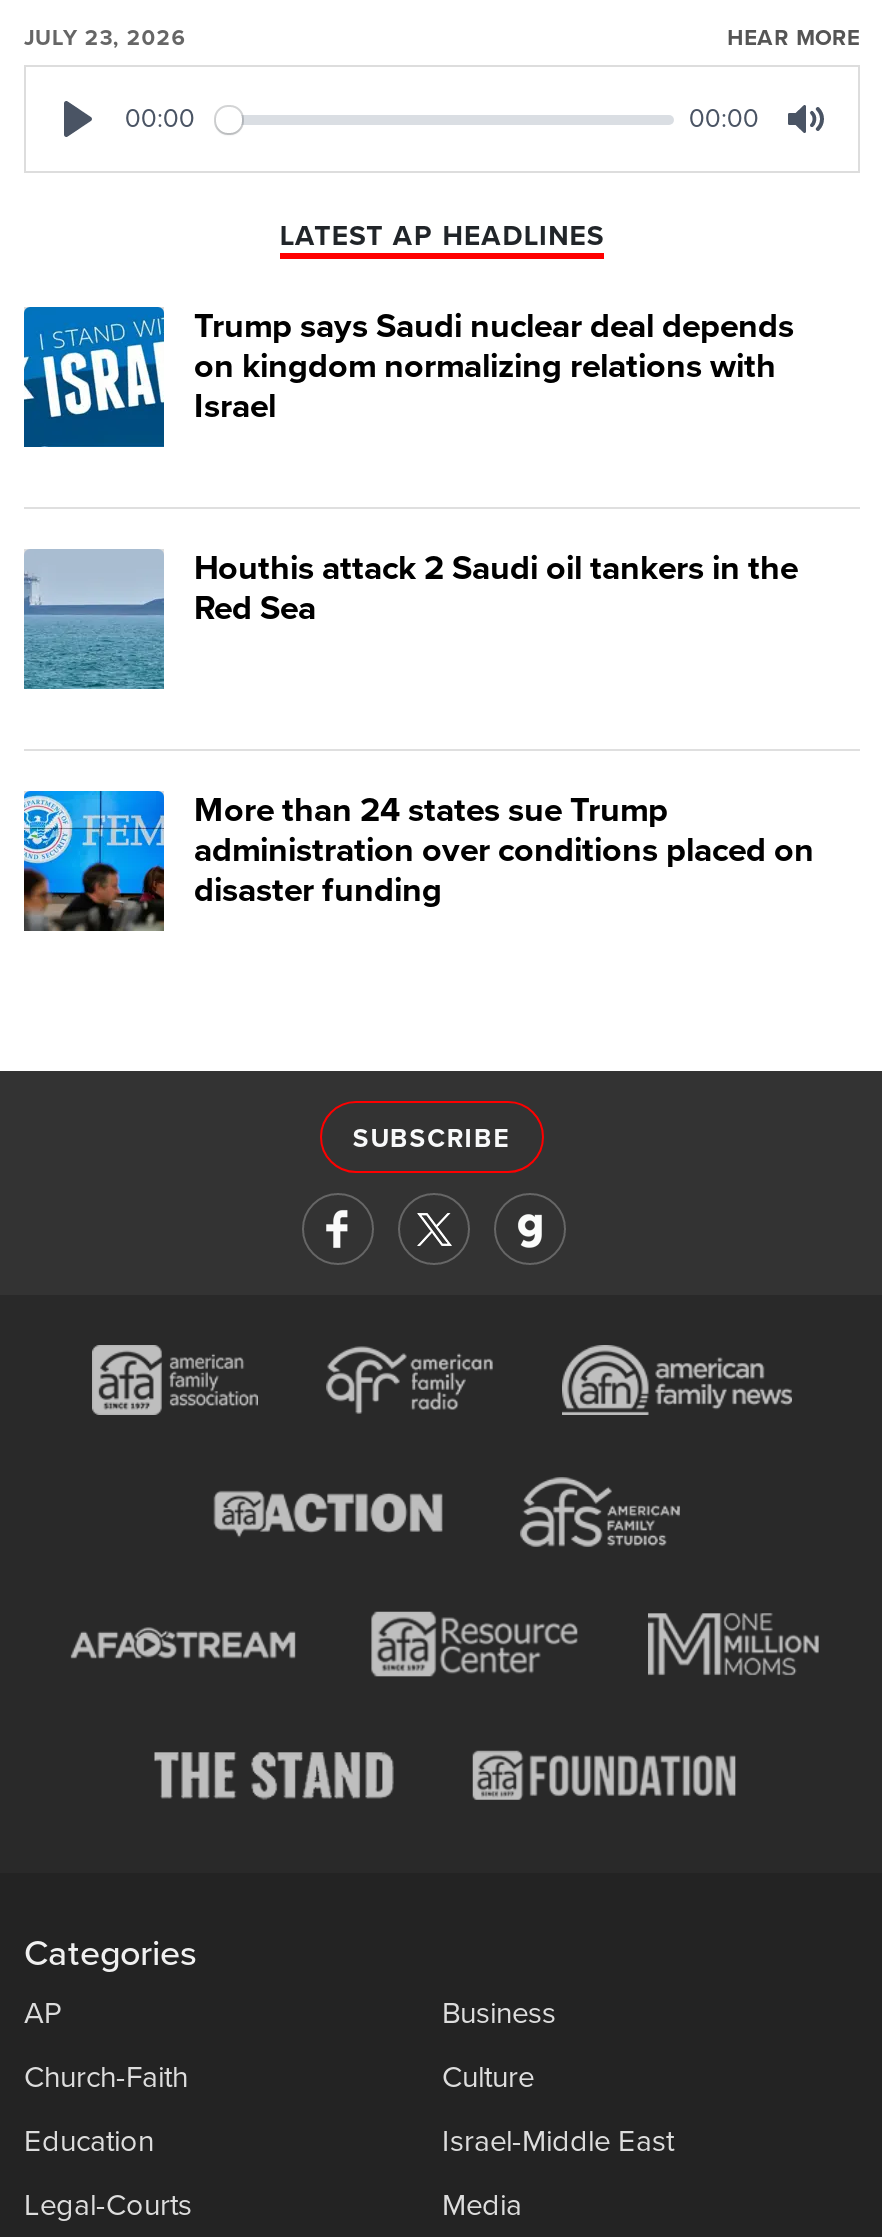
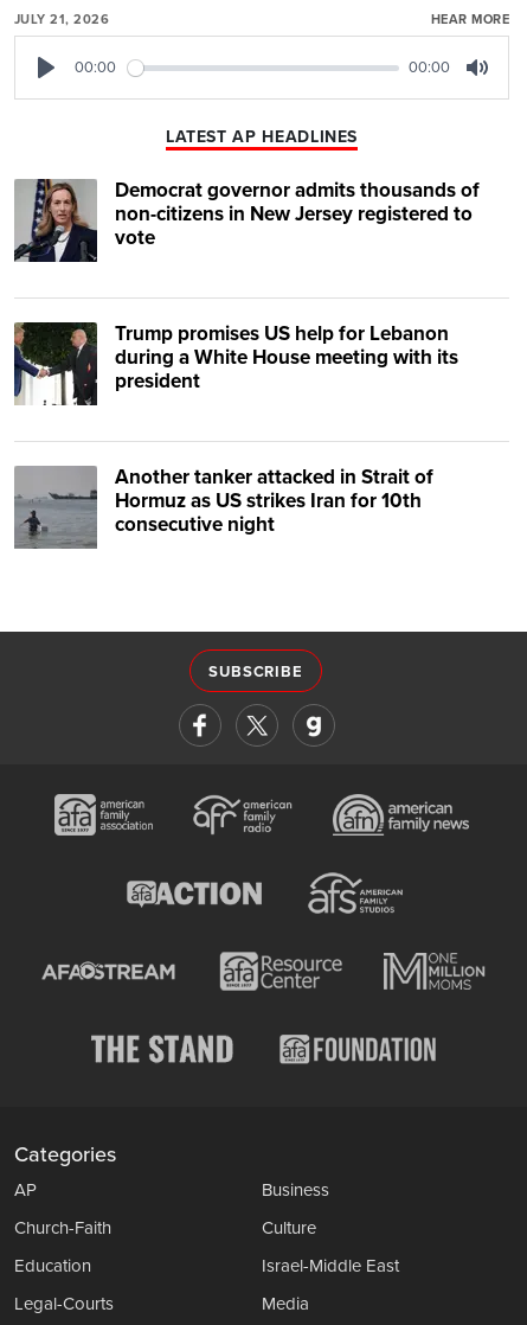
- JULY 23, 2026
+ JULY 21, 2026

- [image]
- Trump says Saudi nuclear deal depends
- on kingdom normalizing relations with
- Israel
+ [image]
+ Democrat governor admits thousands of
+ non-citizens in New Jersey registered to
+ vote

- [image]
- Houthis attack 2 Saudi oil tankers in the
- Red Sea
+ [image]
+ Trump promises US help for Lebanon
+ during a White House meeting with its
+ president

- [image]
- More than 24 states sue Trump
- administration over conditions placed on
- disaster funding
+ [image]
+ Another tanker attacked in Strait of
+ Hormuz as US strikes Iran for 10th
+ consecutive night
